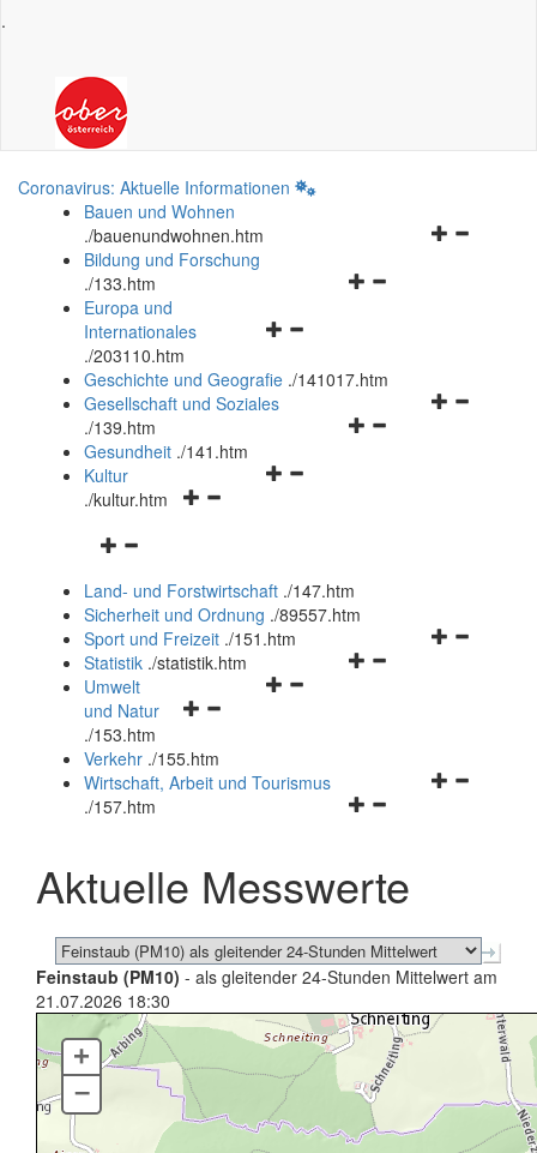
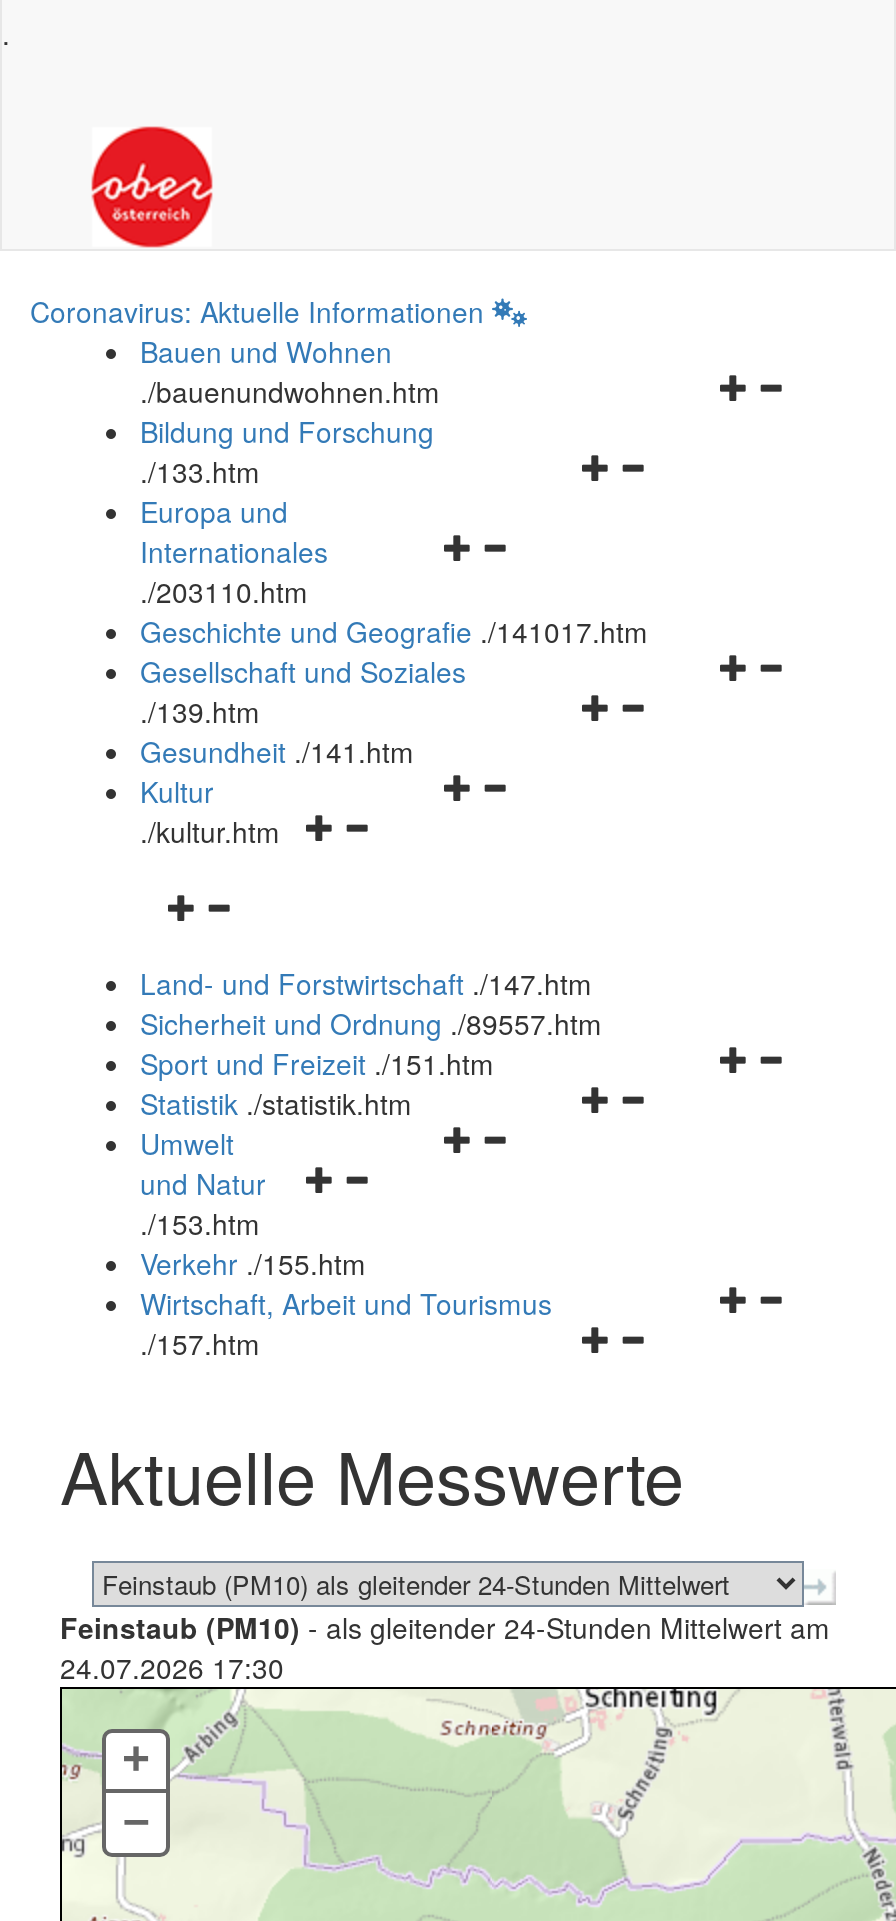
- 21.07.2026 18:30
+ 24.07.2026 17:30
